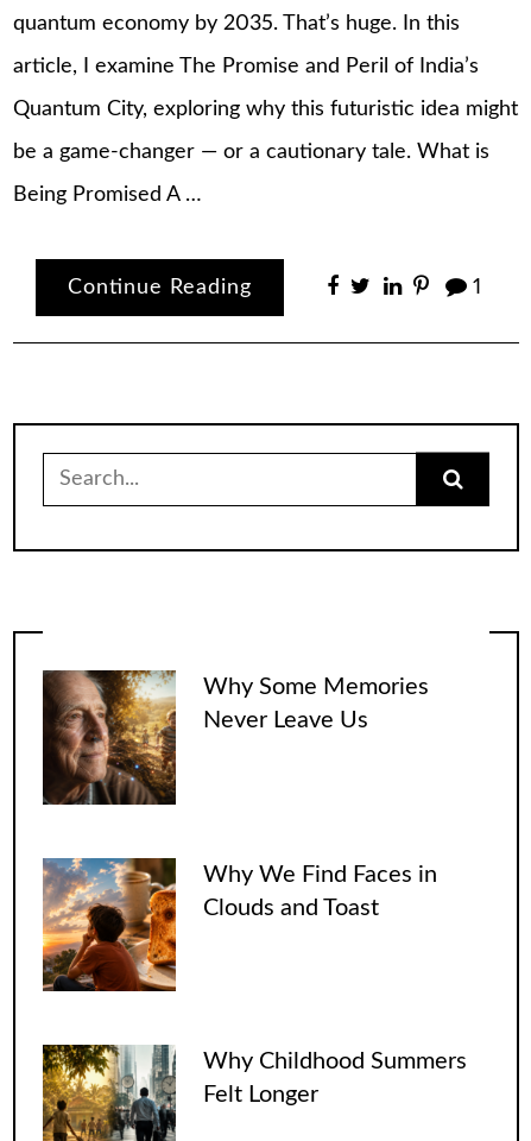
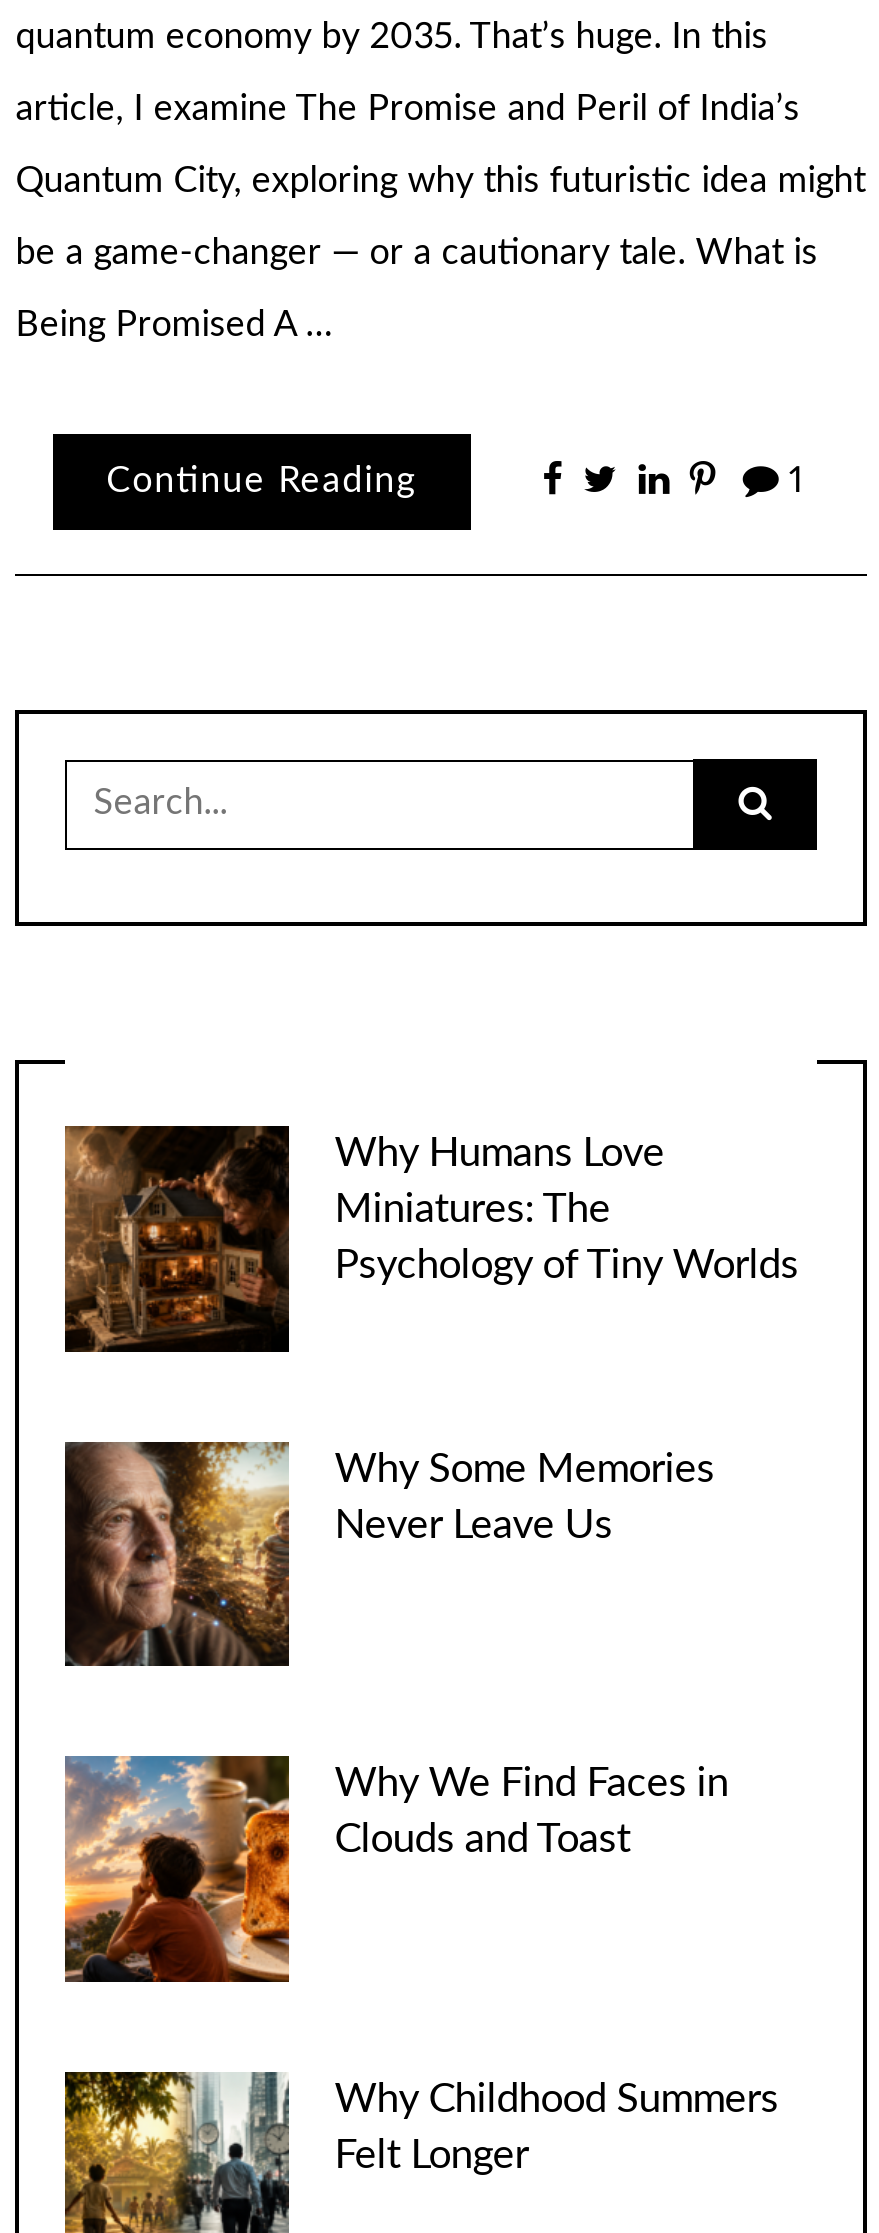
+ [image]
+ Why Humans Love
+ Miniatures: The
+ Psychology of Tiny Worlds
